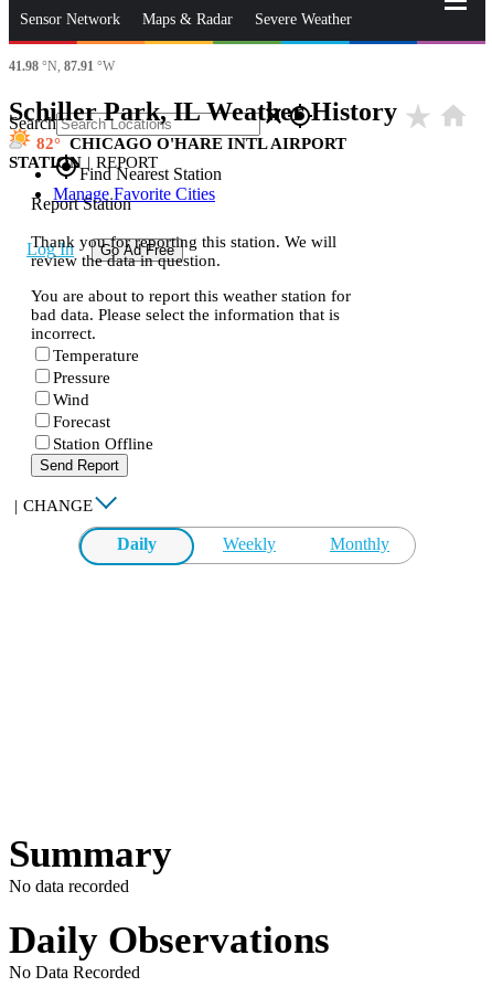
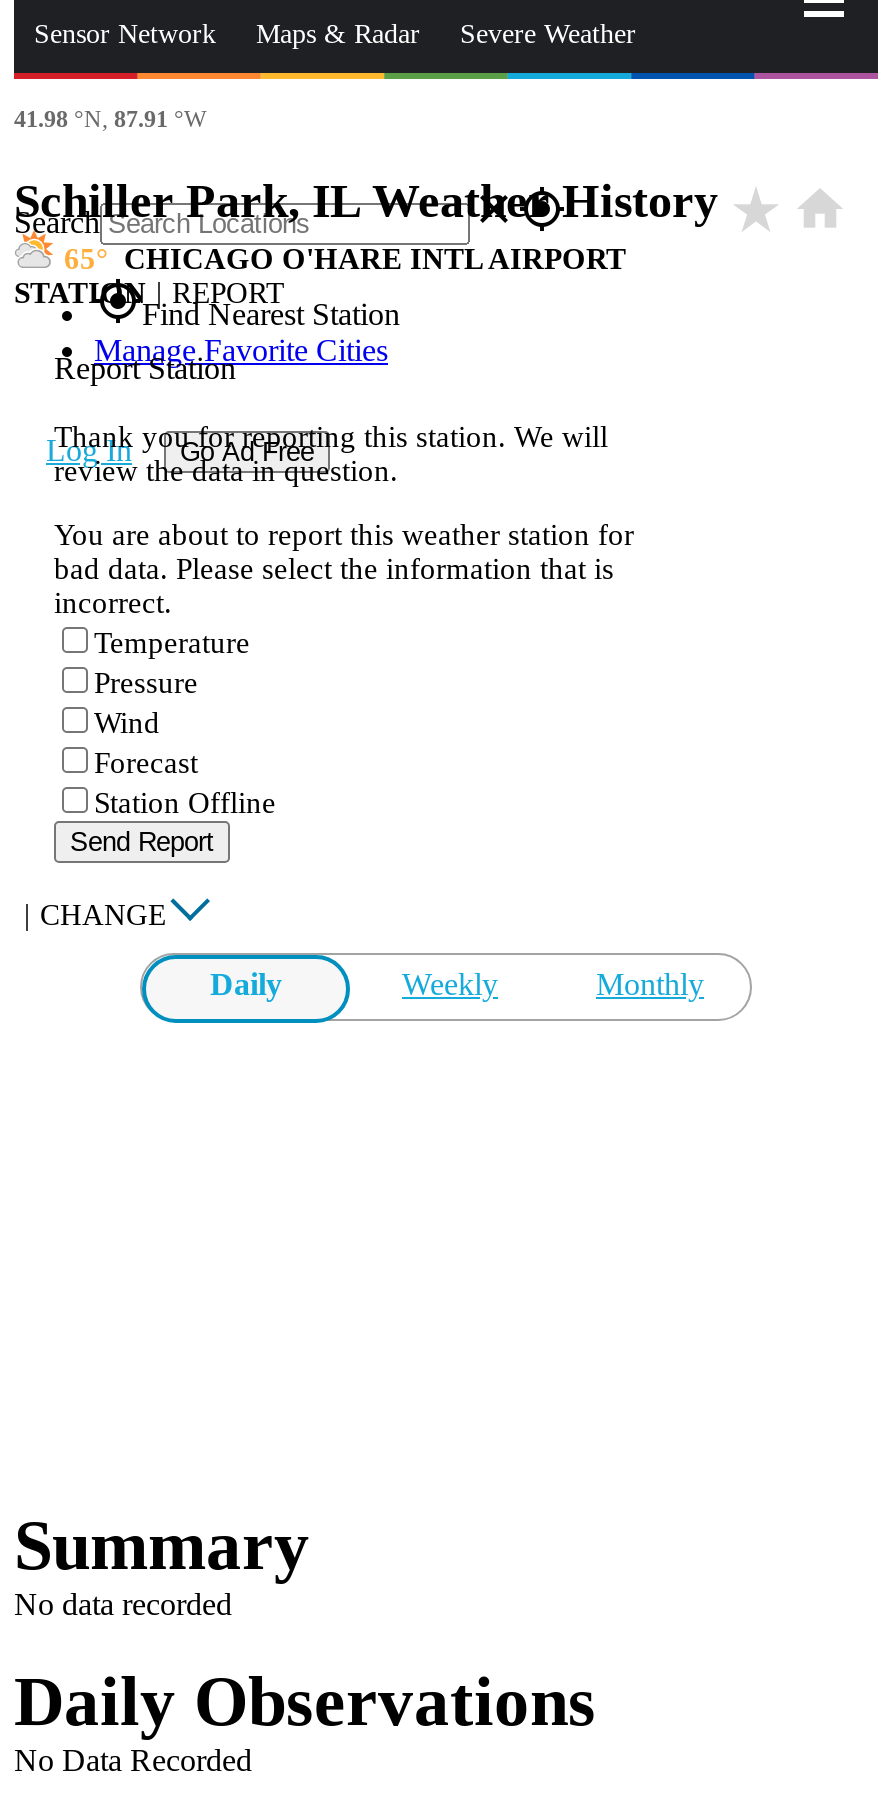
- 82 CHICAGO O'HARE INTL AIRPORT
+ 65 CHICAGO O'HARE INTL AIRPORT
